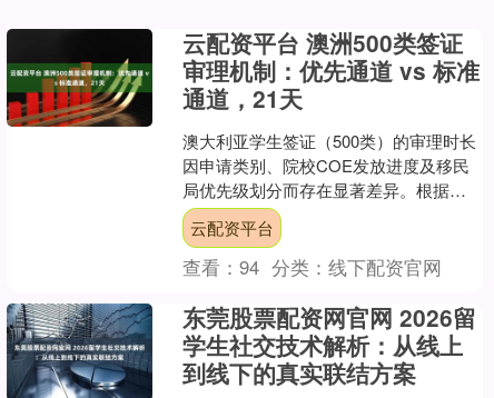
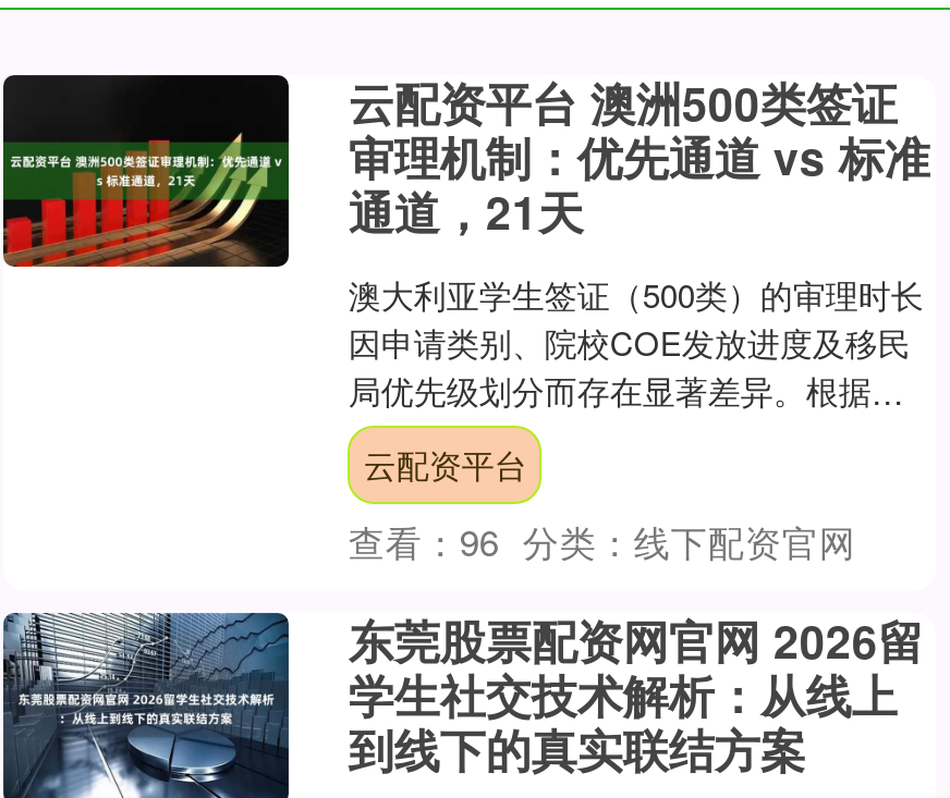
- 查看：94 分类：线下配资官网
+ 查看：96 分类：线下配资官网
